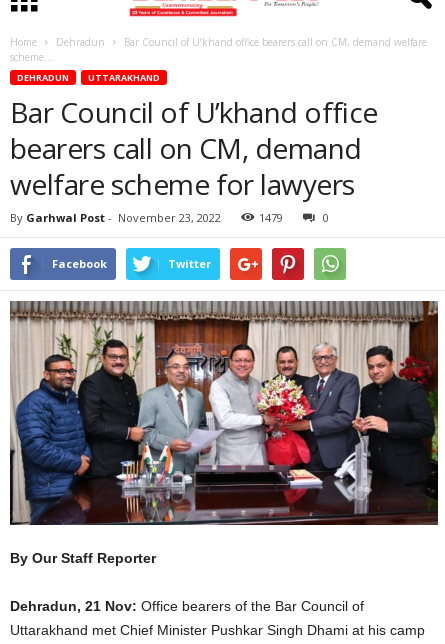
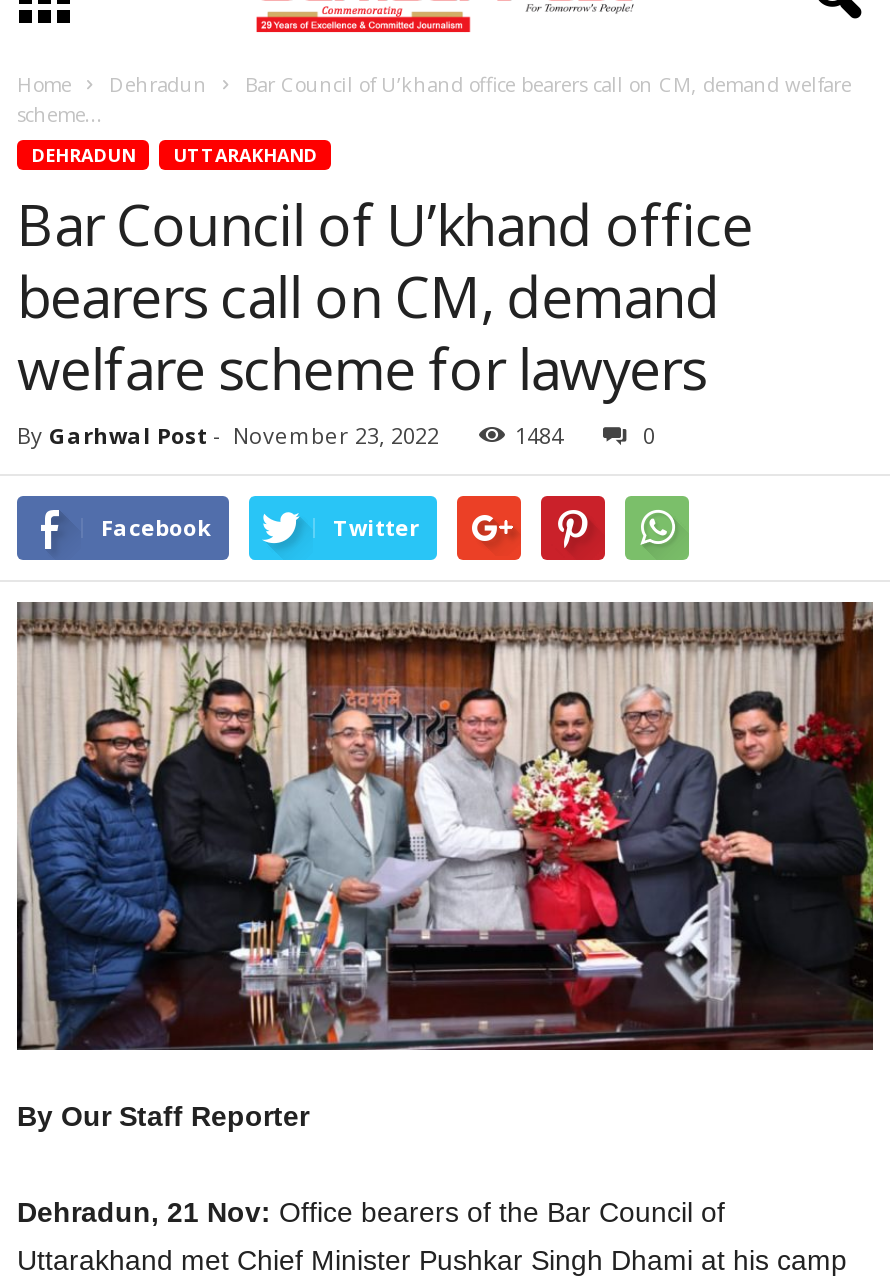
- 1479
+ 1484
